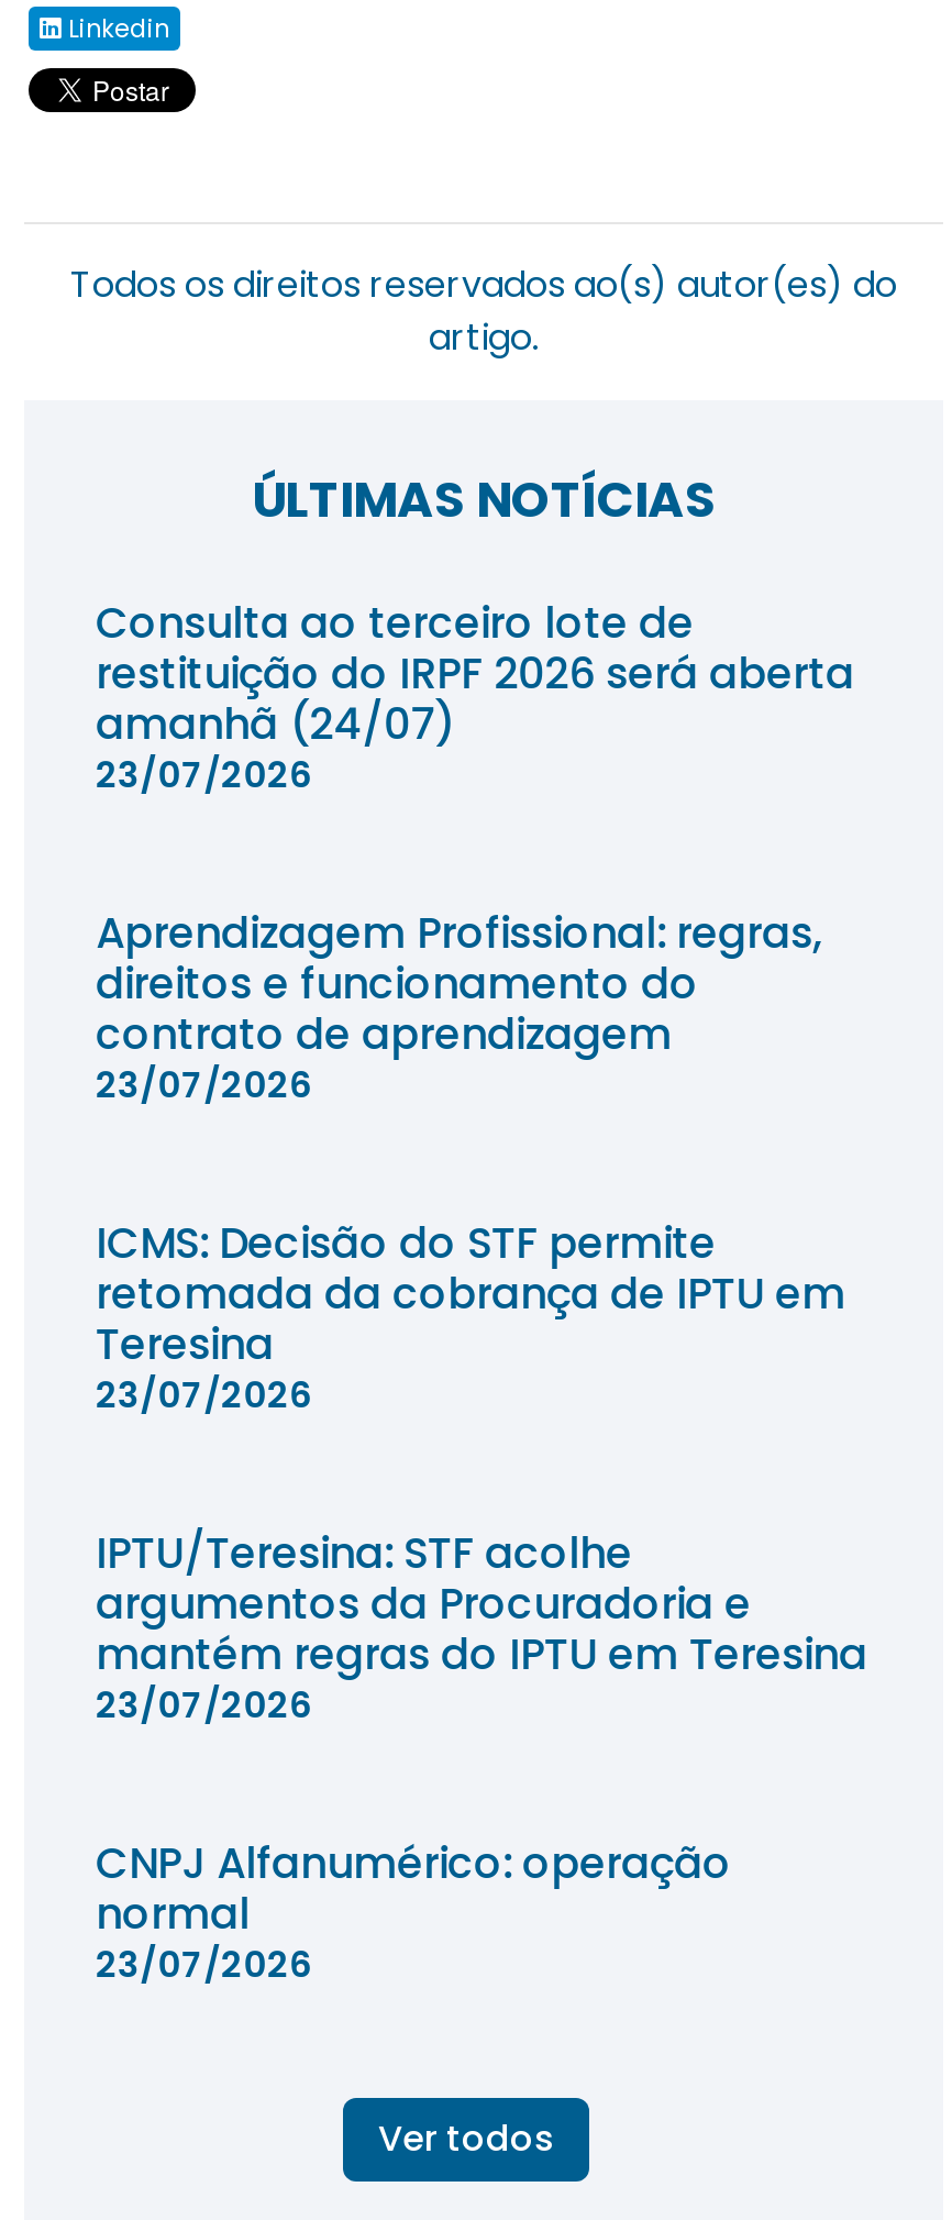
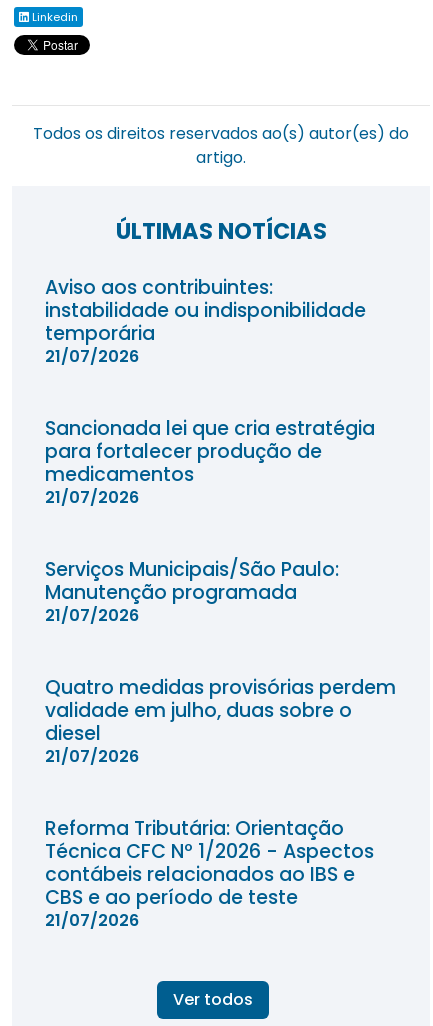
- Consulta ao terceiro lote de
- restituição do IRPF 2026 será aberta
- amanhã (24/07)
- 23/07/2026
+ Aviso aos contribuintes:
+ instabilidade ou indisponibilidade
+ temporária
+ 21/07/2026

- Aprendizagem Profissional: regras,
- direitos e funcionamento do
- contrato de aprendizagem
- 23/07/2026
+ Sancionada lei que cria estratégia
+ para fortalecer produção de
+ medicamentos
+ 21/07/2026

- ICMS: Decisão do STF permite
- retomada da cobrança de IPTU em
- Teresina
- 23/07/2026
+ Serviços Municipais/São Paulo:
+ Manutenção programada
+ 21/07/2026

- IPTU/Teresina: STF acolhe
- argumentos da Procuradoria e
- mantém regras do IPTU em Teresina
- 23/07/2026
+ Quatro medidas provisórias perdem
+ validade em julho, duas sobre o
+ diesel
+ 21/07/2026

- CNPJ Alfanumérico: operação
- normal
- 23/07/2026
+ Reforma Tributária: Orientação
+ Técnica CFC Nº 1/2026 - Aspectos
+ contábeis relacionados ao IBS e
+ CBS e ao período de teste
+ 21/07/2026
